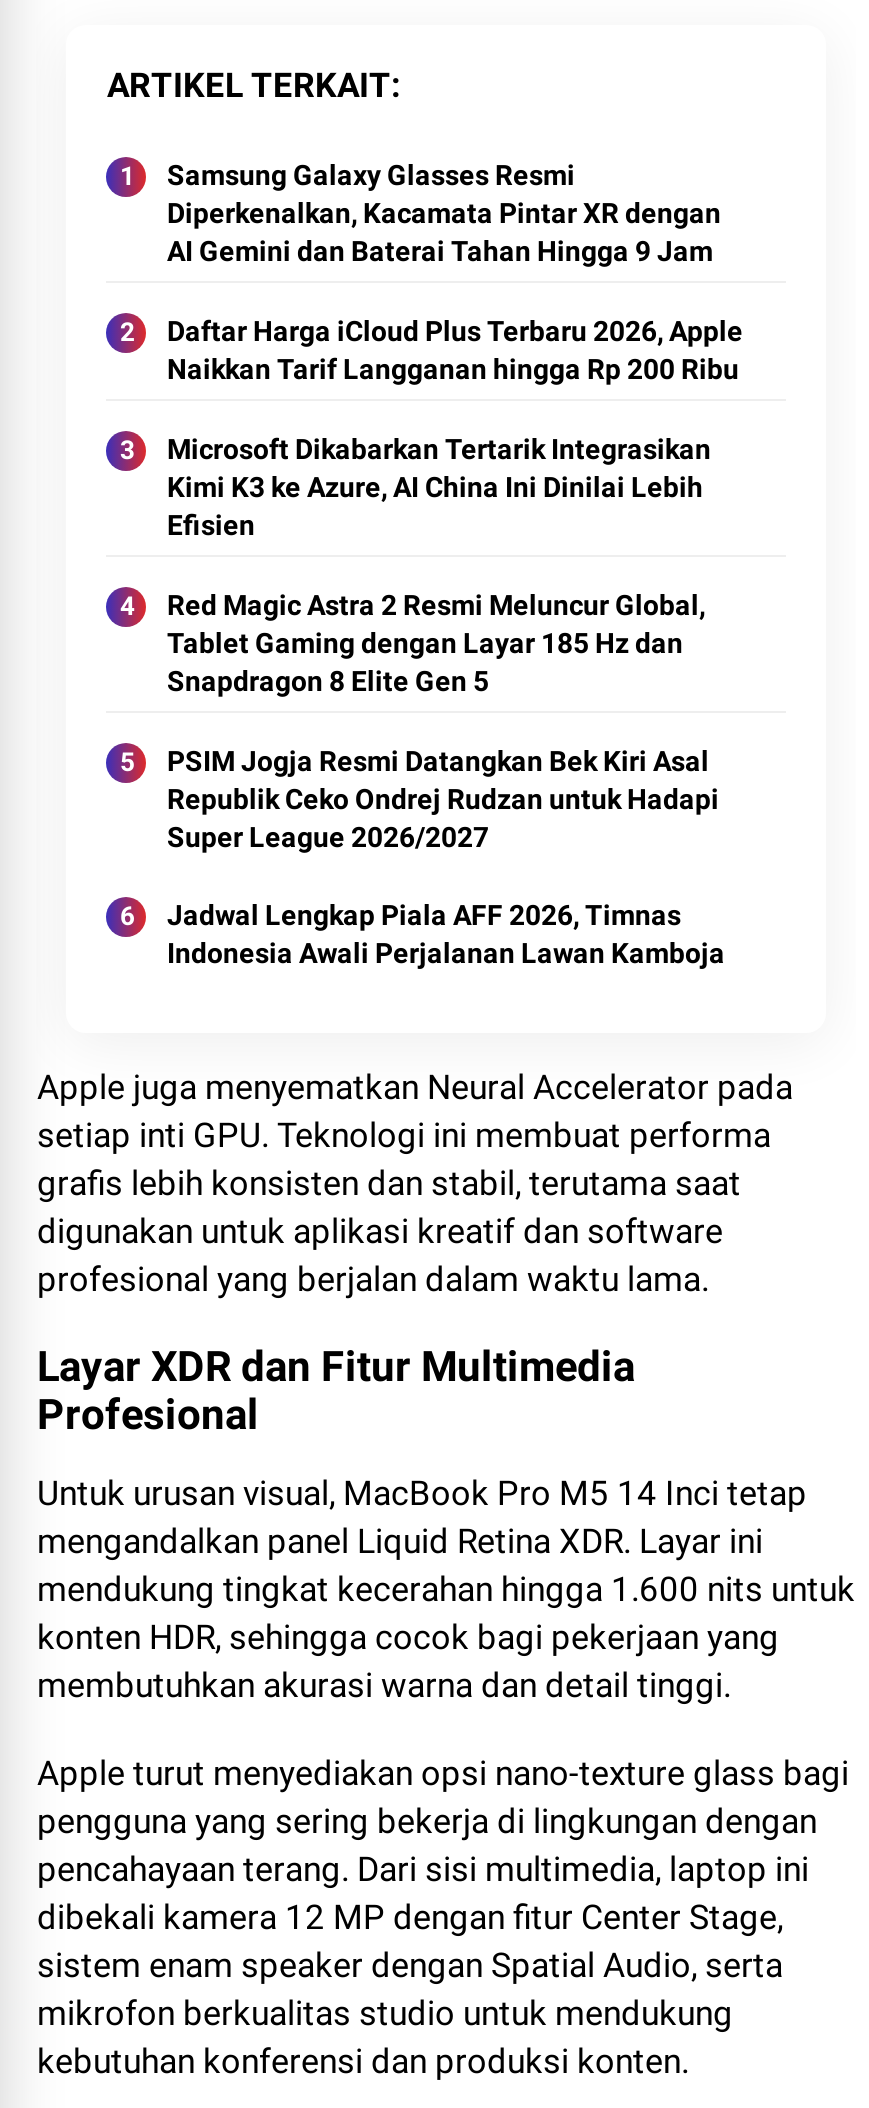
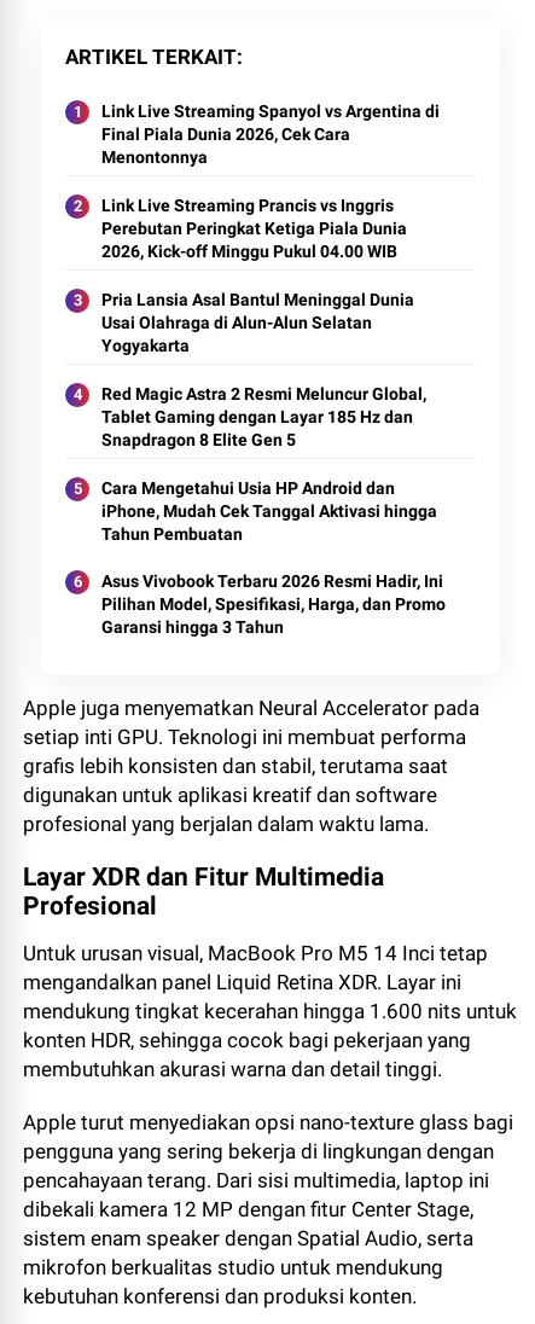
- Samsung Galaxy Glasses Resmi
- Diperkenalkan, Kacamata Pintar XR dengan
- AI Gemini dan Baterai Tahan Hingga 9 Jam
+ Link Live Streaming Spanyol vs Argentina di
+ Final Piala Dunia 2026, Cek Cara
+ Menontonnya

- Daftar Harga iCloud Plus Terbaru 2026, Apple
- Naikkan Tarif Langganan hingga Rp 200 Ribu
+ Link Live Streaming Prancis vs Inggris
+ Perebutan Peringkat Ketiga Piala Dunia
+ 2026, Kick-off Minggu Pukul 04.00 WIB

- Microsoft Dikabarkan Tertarik Integrasikan
- Kimi K3 ke Azure, AI China Ini Dinilai Lebih
- Efisien
+ Pria Lansia Asal Bantul Meninggal Dunia
+ Usai Olahraga di Alun-Alun Selatan
+ Yogyakarta

- PSIM Jogja Resmi Datangkan Bek Kiri Asal
- Republik Ceko Ondrej Rudzan untuk Hadapi
- Super League 2026/2027
+ Cara Mengetahui Usia HP Android dan
+ iPhone, Mudah Cek Tanggal Aktivasi hingga
+ Tahun Pembuatan

- Jadwal Lengkap Piala AFF 2026, Timnas
- Indonesia Awali Perjalanan Lawan Kamboja
+ Asus Vivobook Terbaru 2026 Resmi Hadir, Ini
+ Pilihan Model, Spesifikasi, Harga, dan Promo
+ Garansi hingga 3 Tahun
